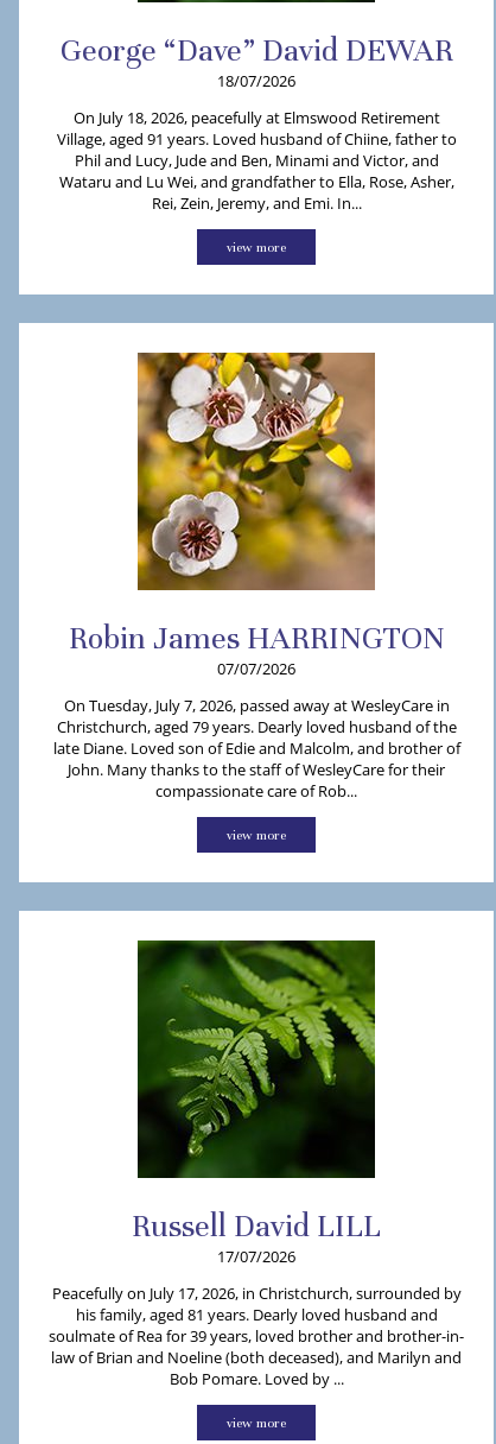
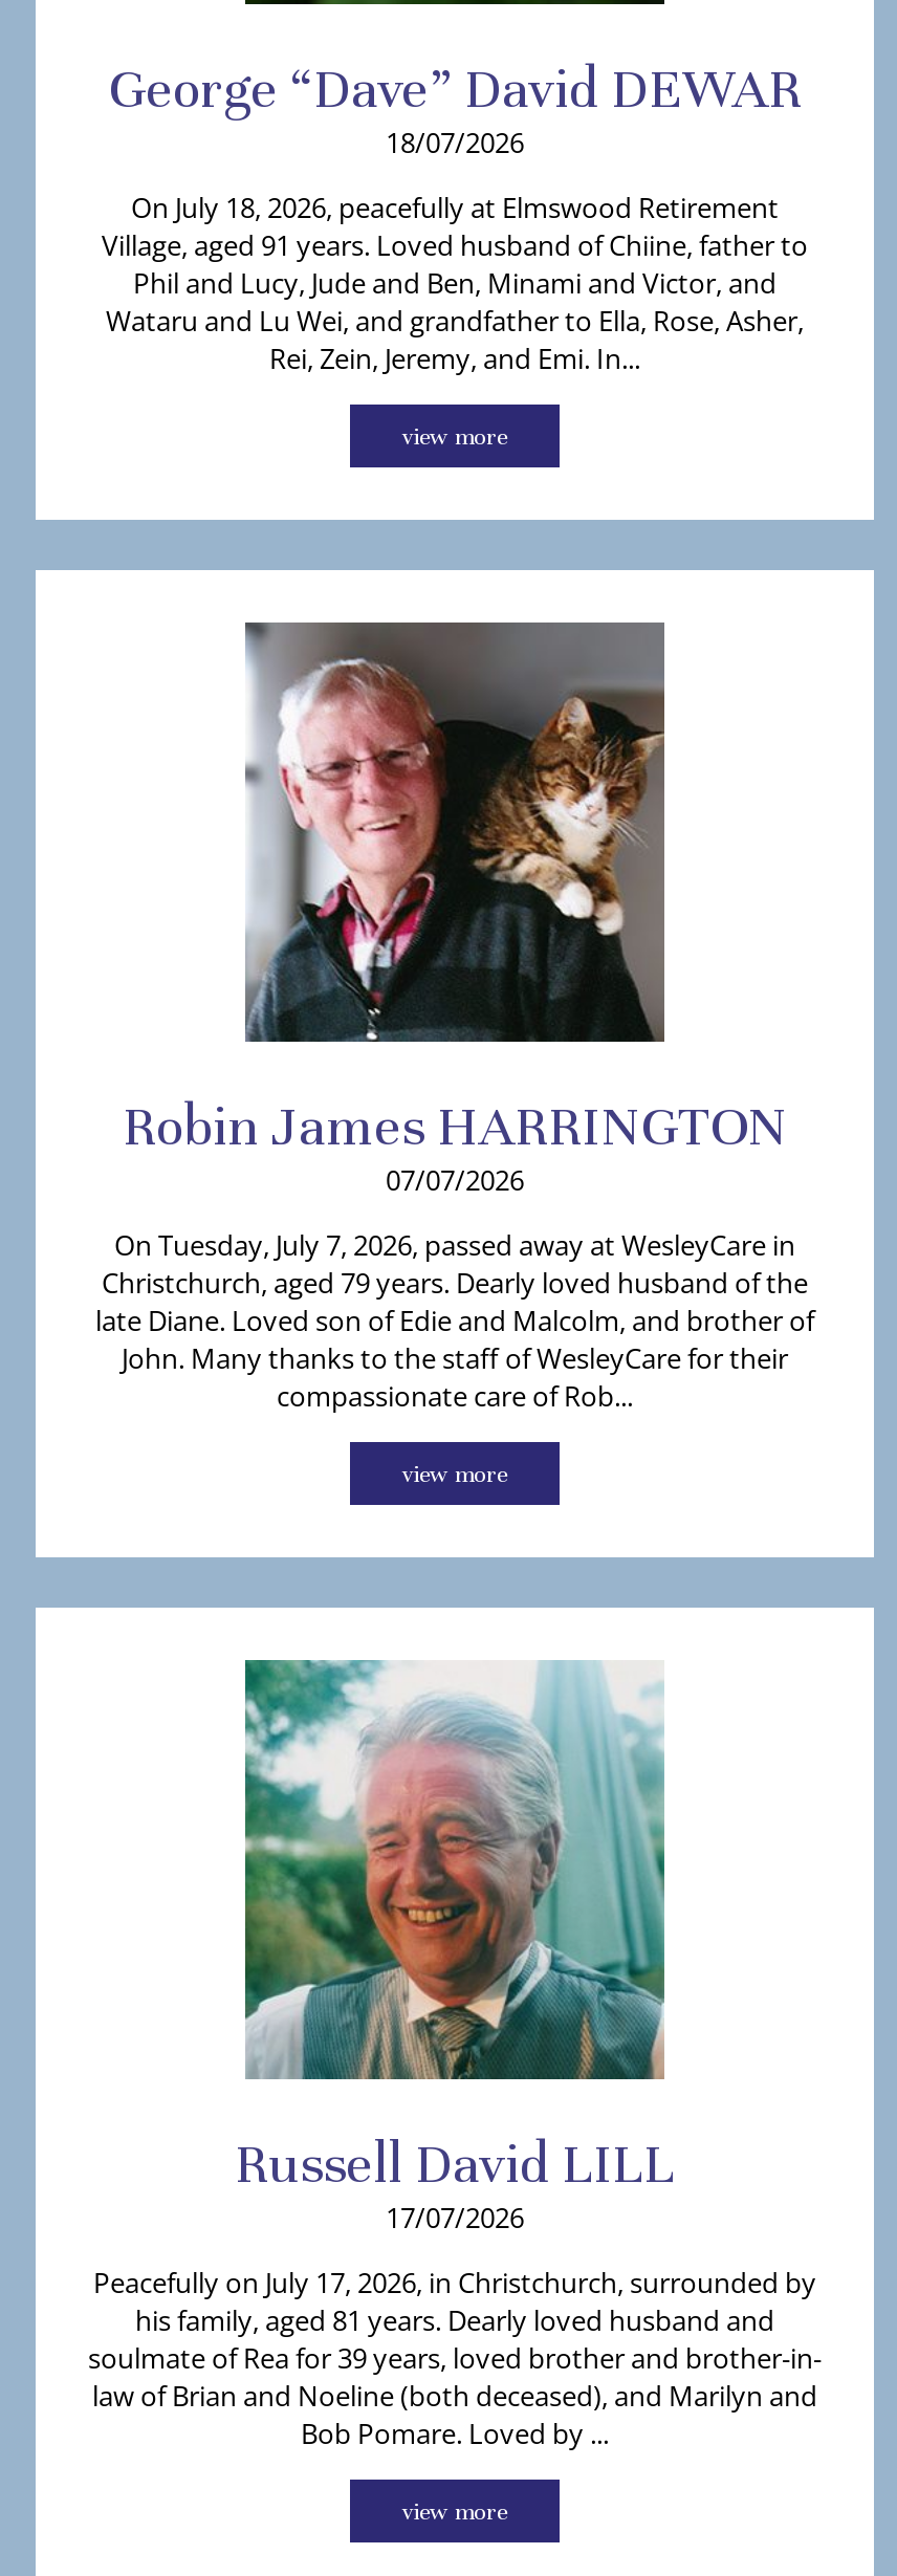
- [image]
+ [image]

- [image]
+ [image]
